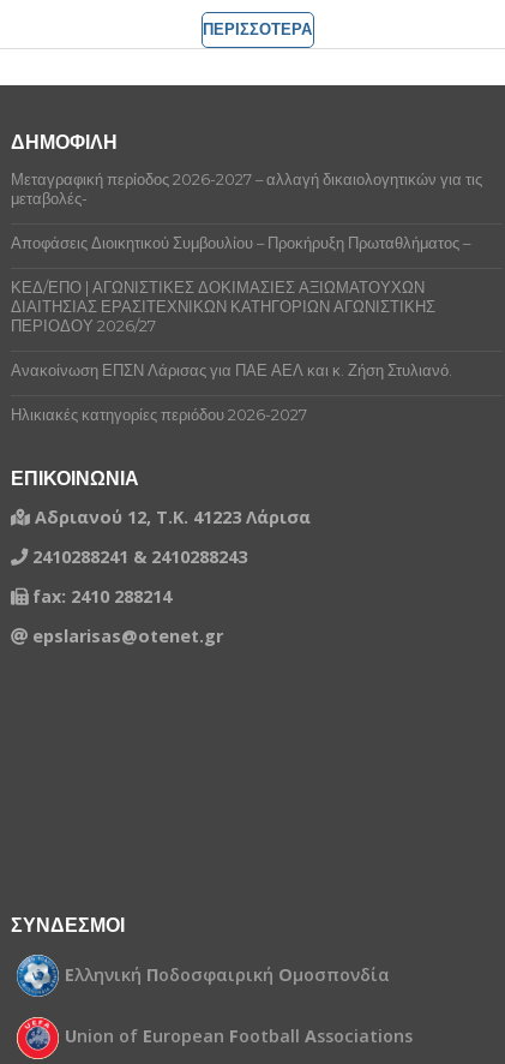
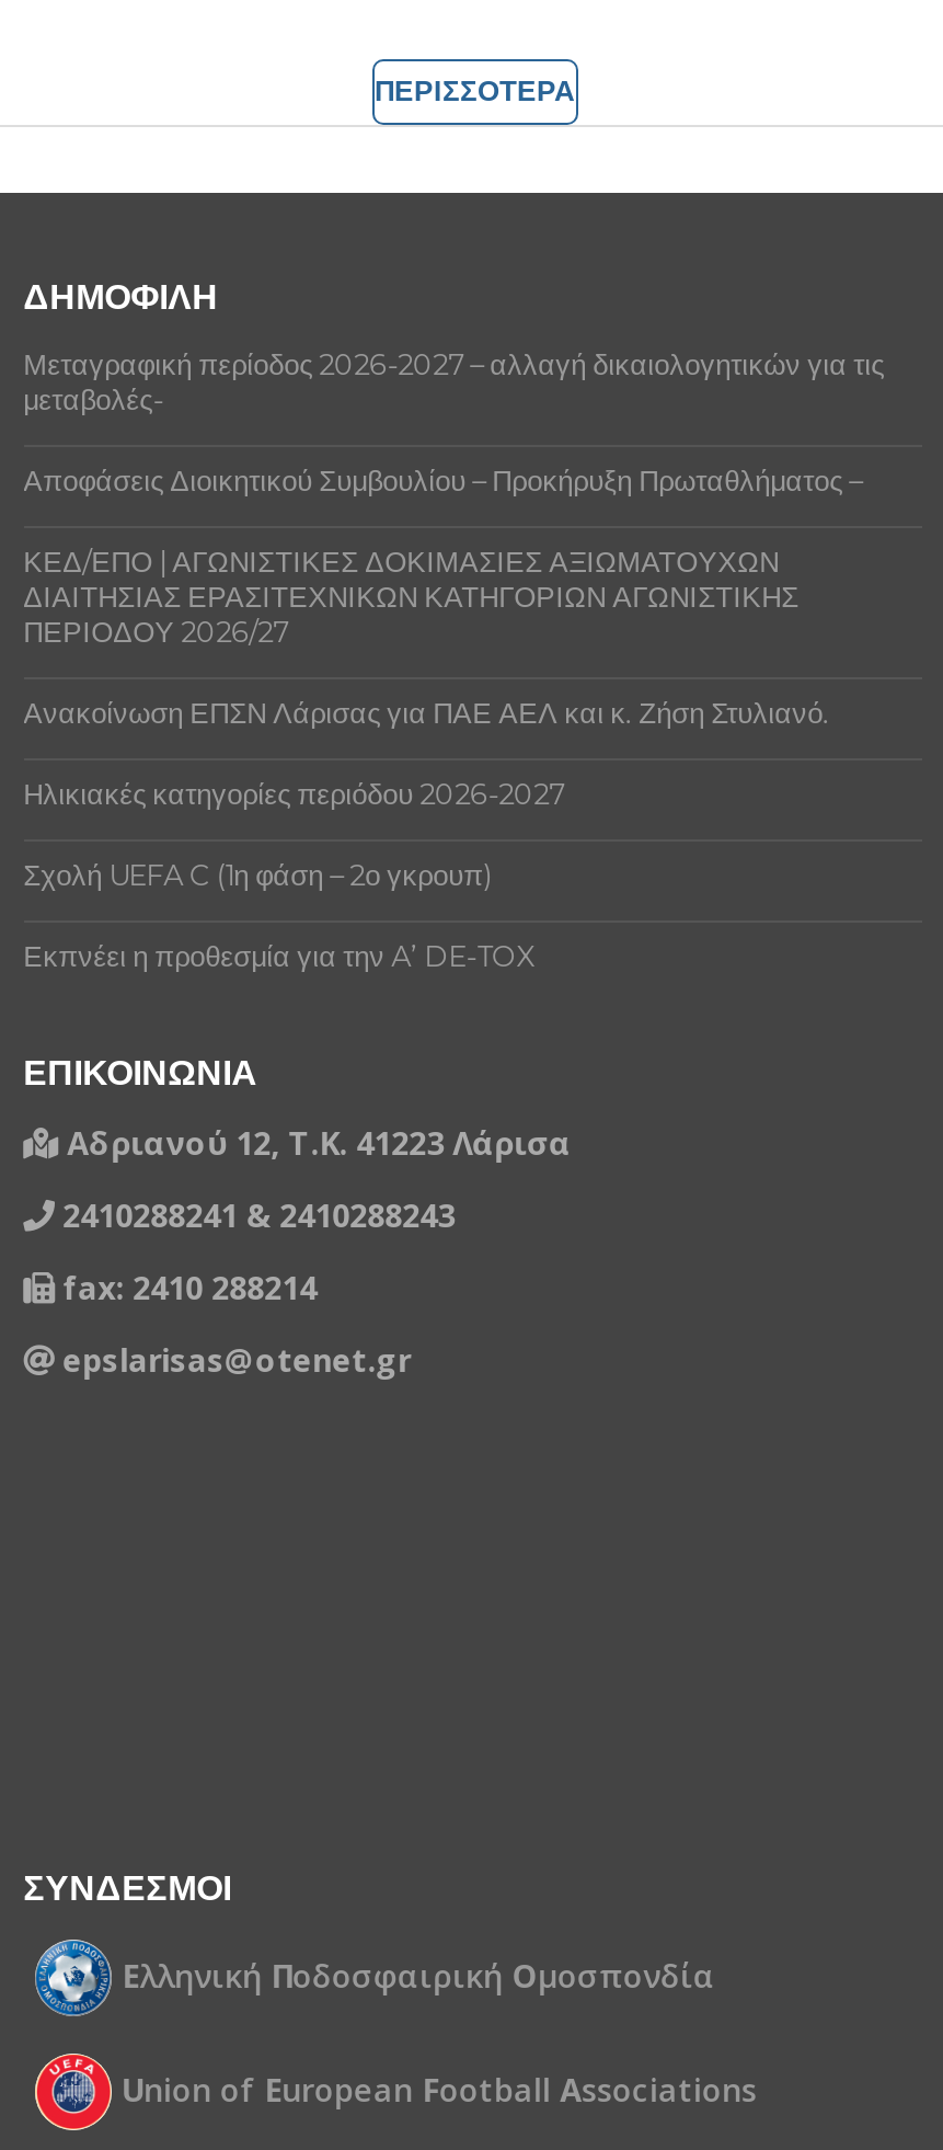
+ Σχολή UEFA C (1η φάση – 2ο γκρουπ)
+ Εκπνέει η προθεσμία για την A’ DE-TOX
